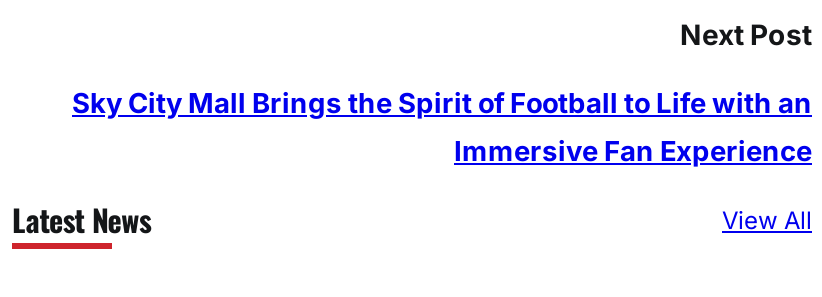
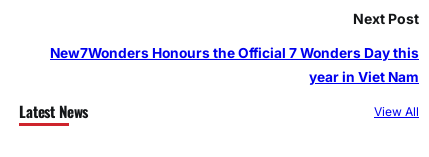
- Sky City Mall Brings the Spirit of Football to Life with an
+ New7Wonders Honours the Official 7 Wonders Day this

- Immersive Fan Experience
+ year in Viet Nam
